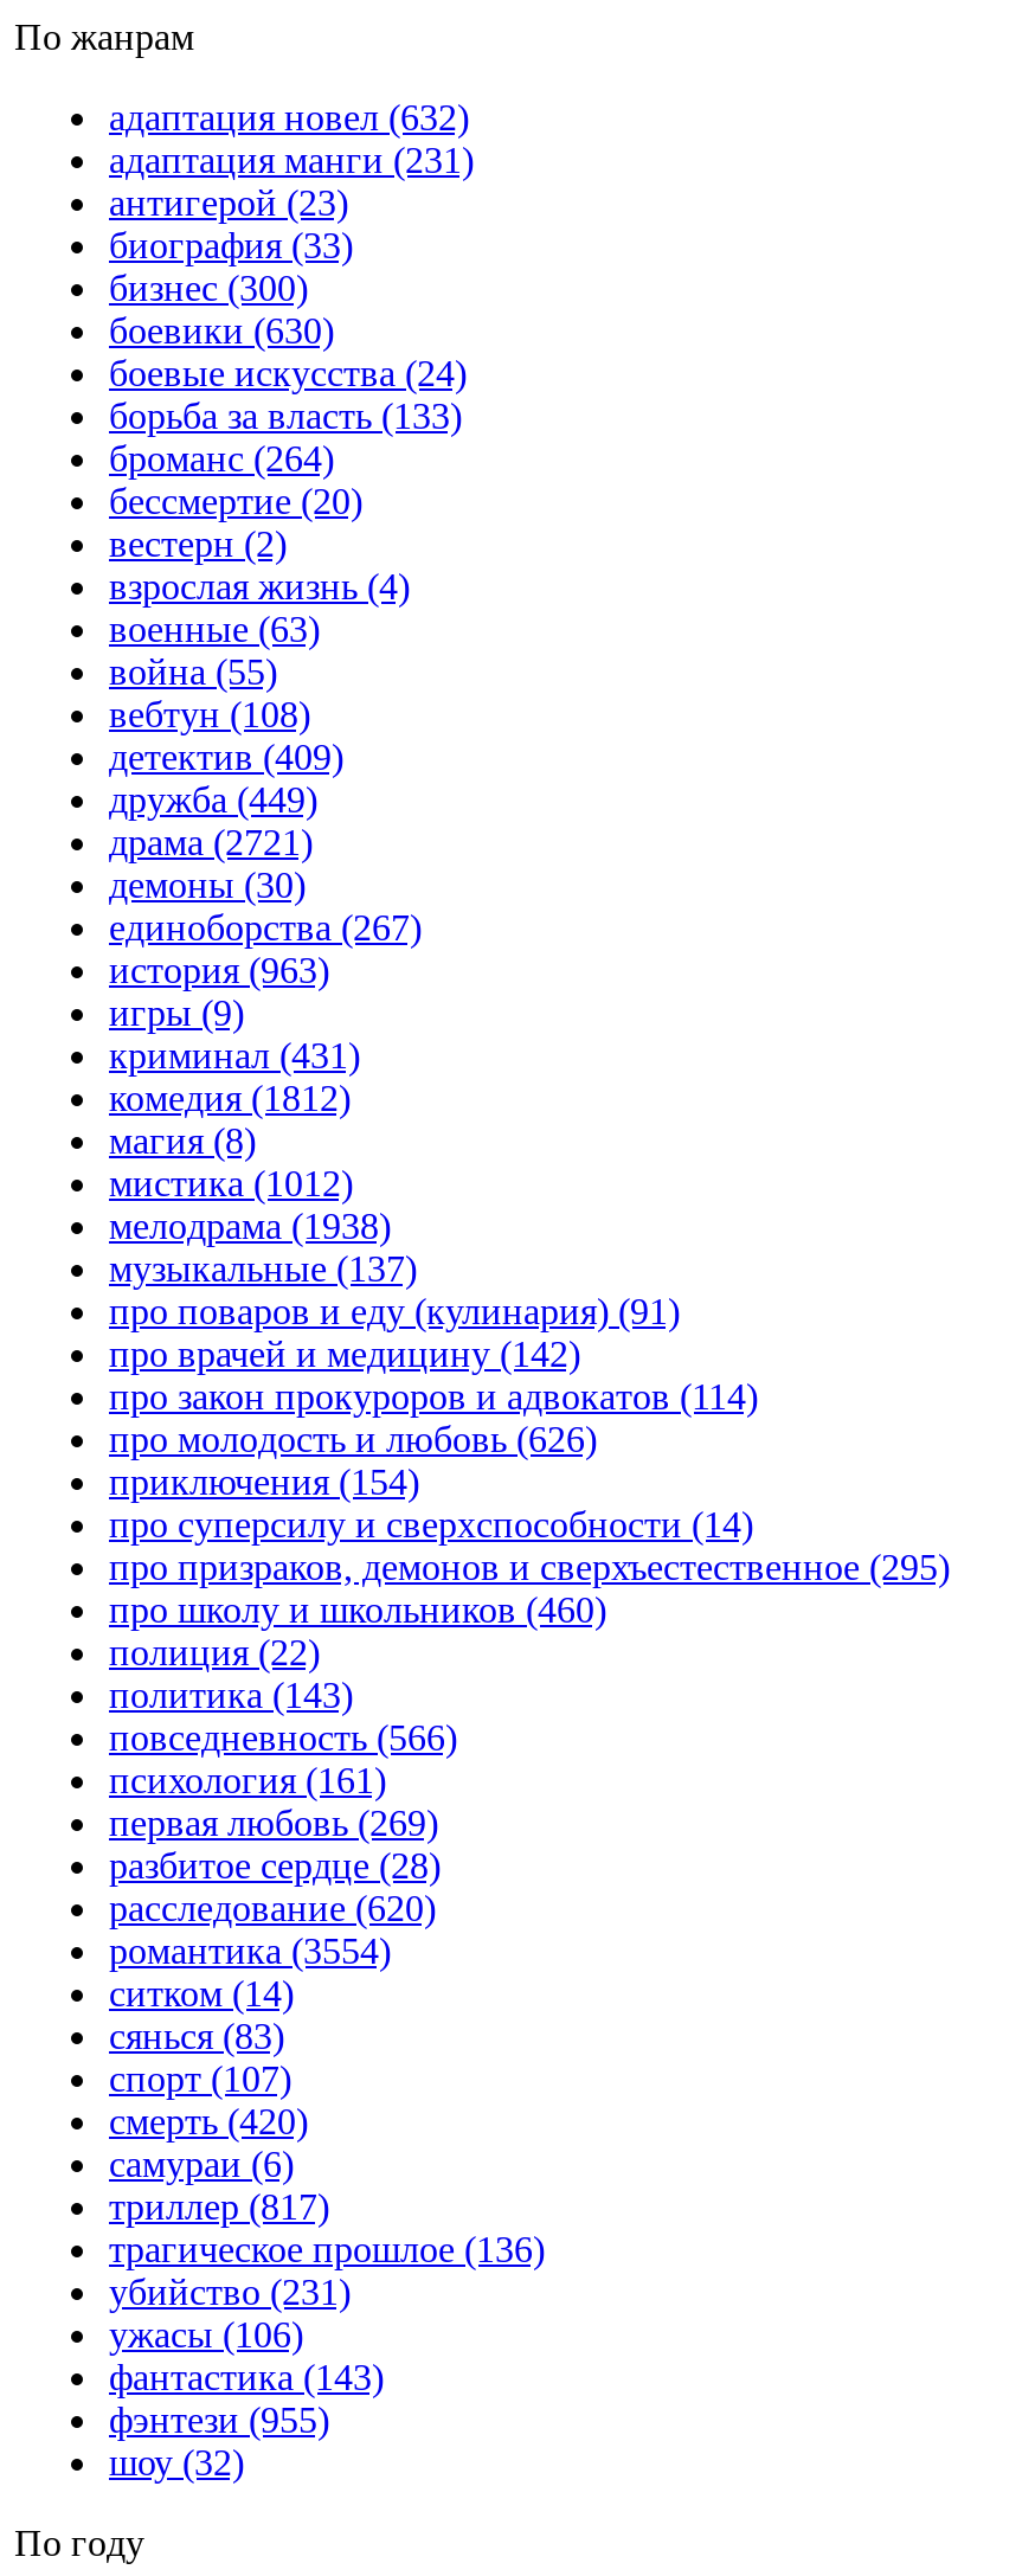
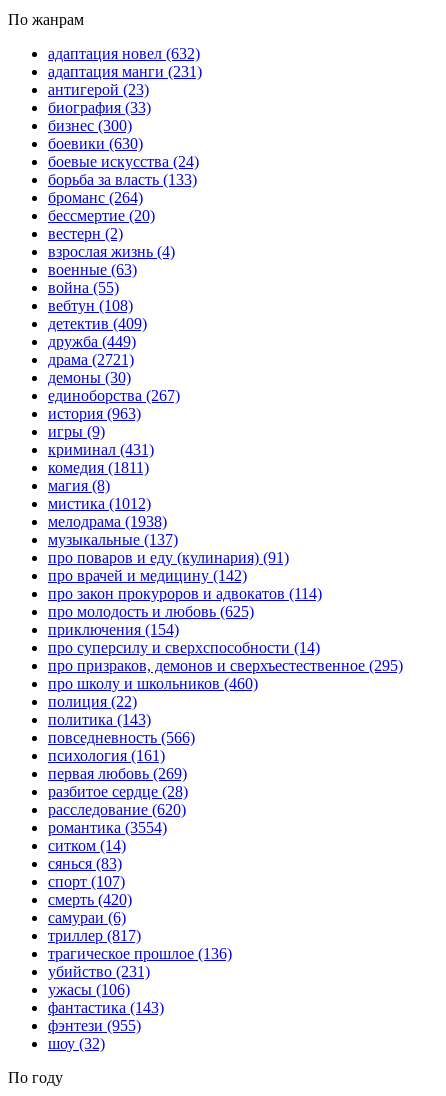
- комедия (1812)
+ комедия (1811)

- про молодость и любовь (626)
+ про молодость и любовь (625)
